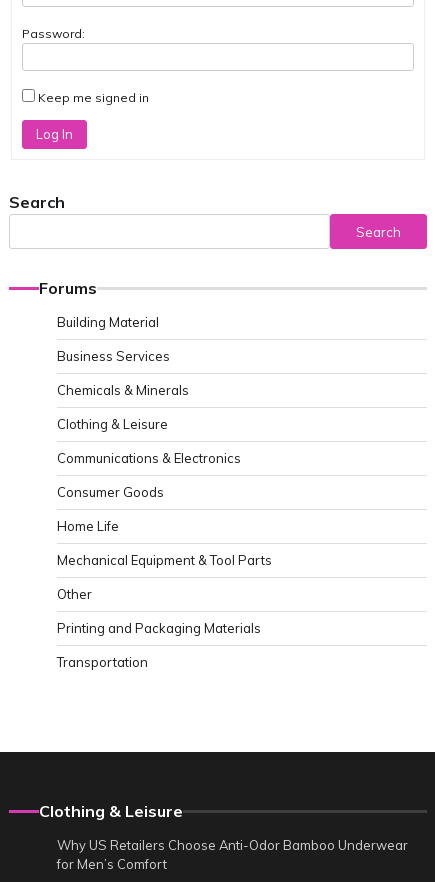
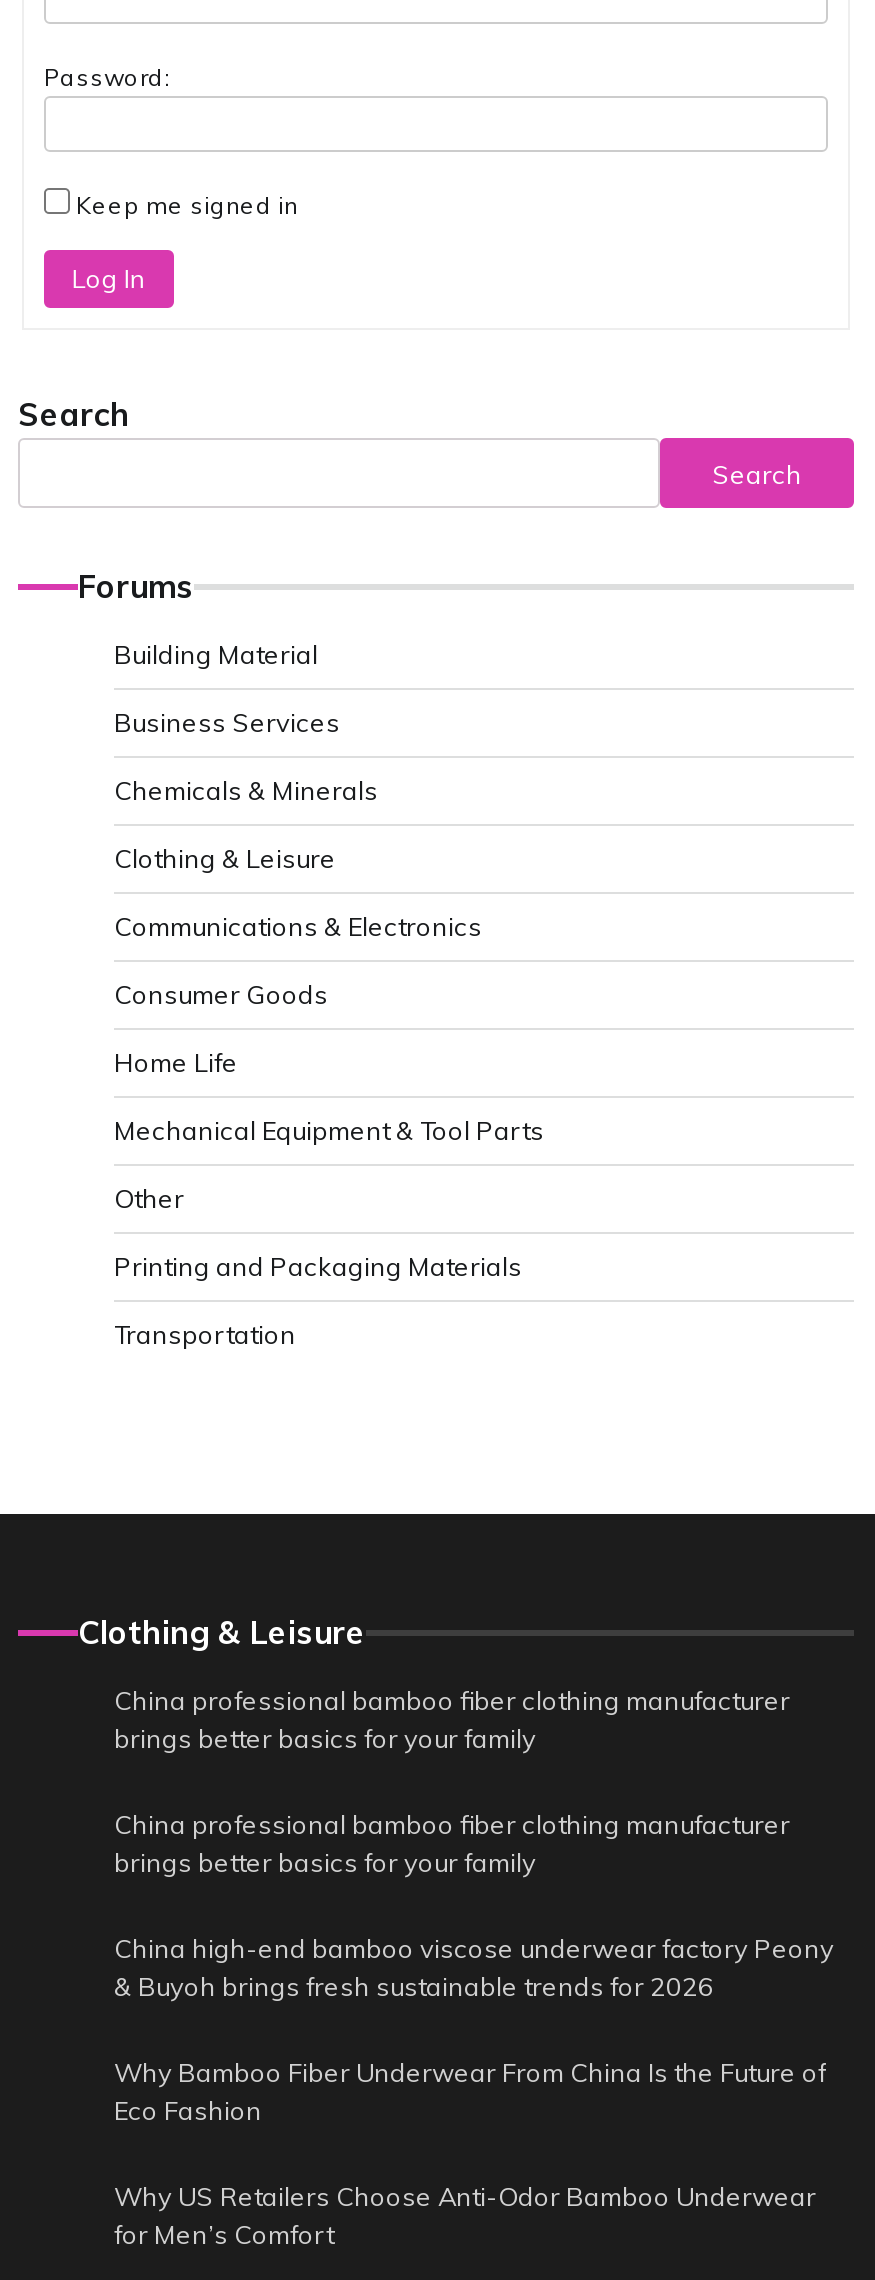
+ China professional bamboo fiber clothing manufacturer
+ brings better basics for your family
+ China professional bamboo fiber clothing manufacturer
+ brings better basics for your family
+ China high-end bamboo viscose underwear factory Peony
+ & Buyoh brings fresh sustainable trends for 2026
+ Why Bamboo Fiber Underwear From China Is the Future of
+ Eco Fashion
